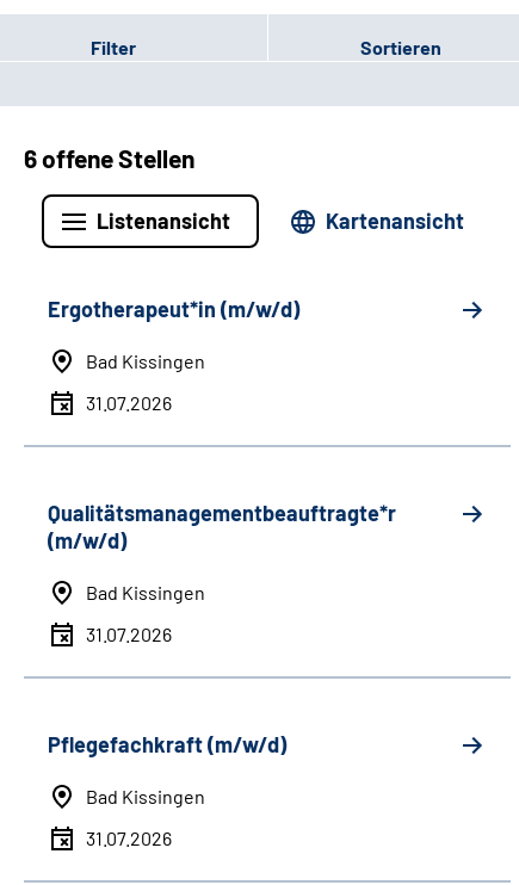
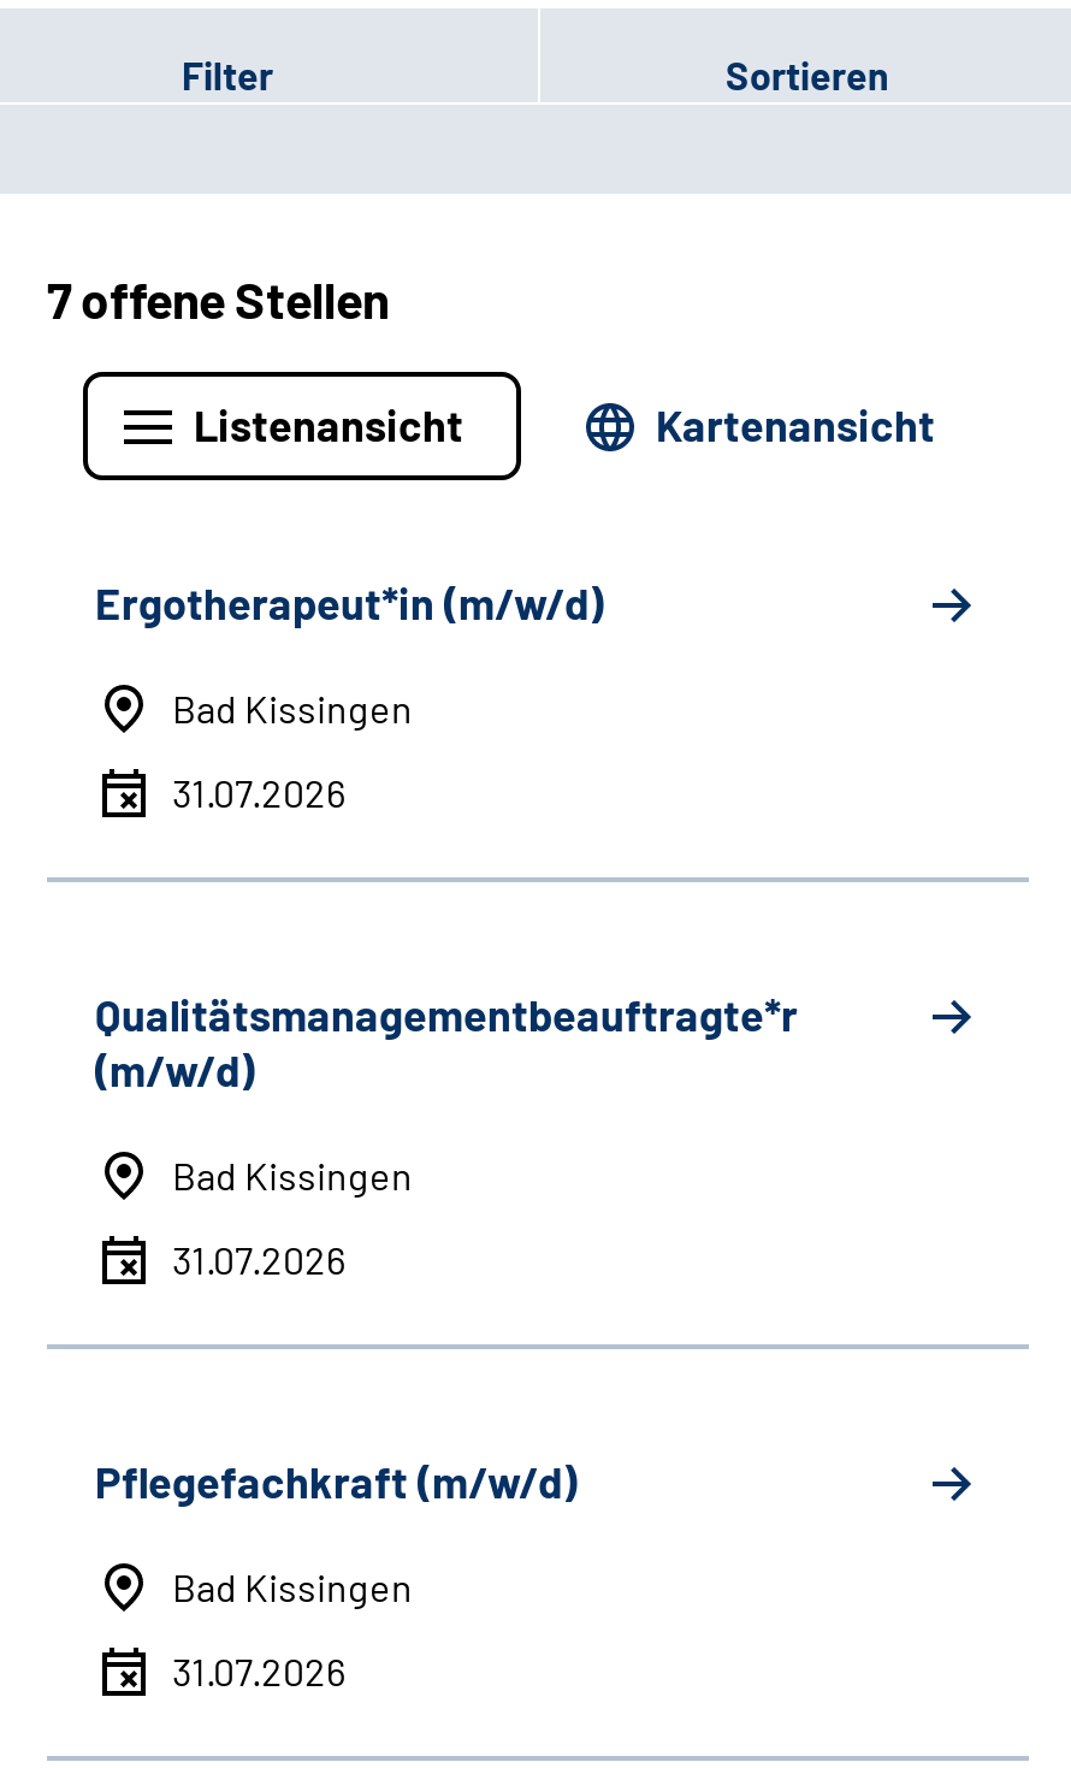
- 6 offene Stellen
+ 7 offene Stellen
